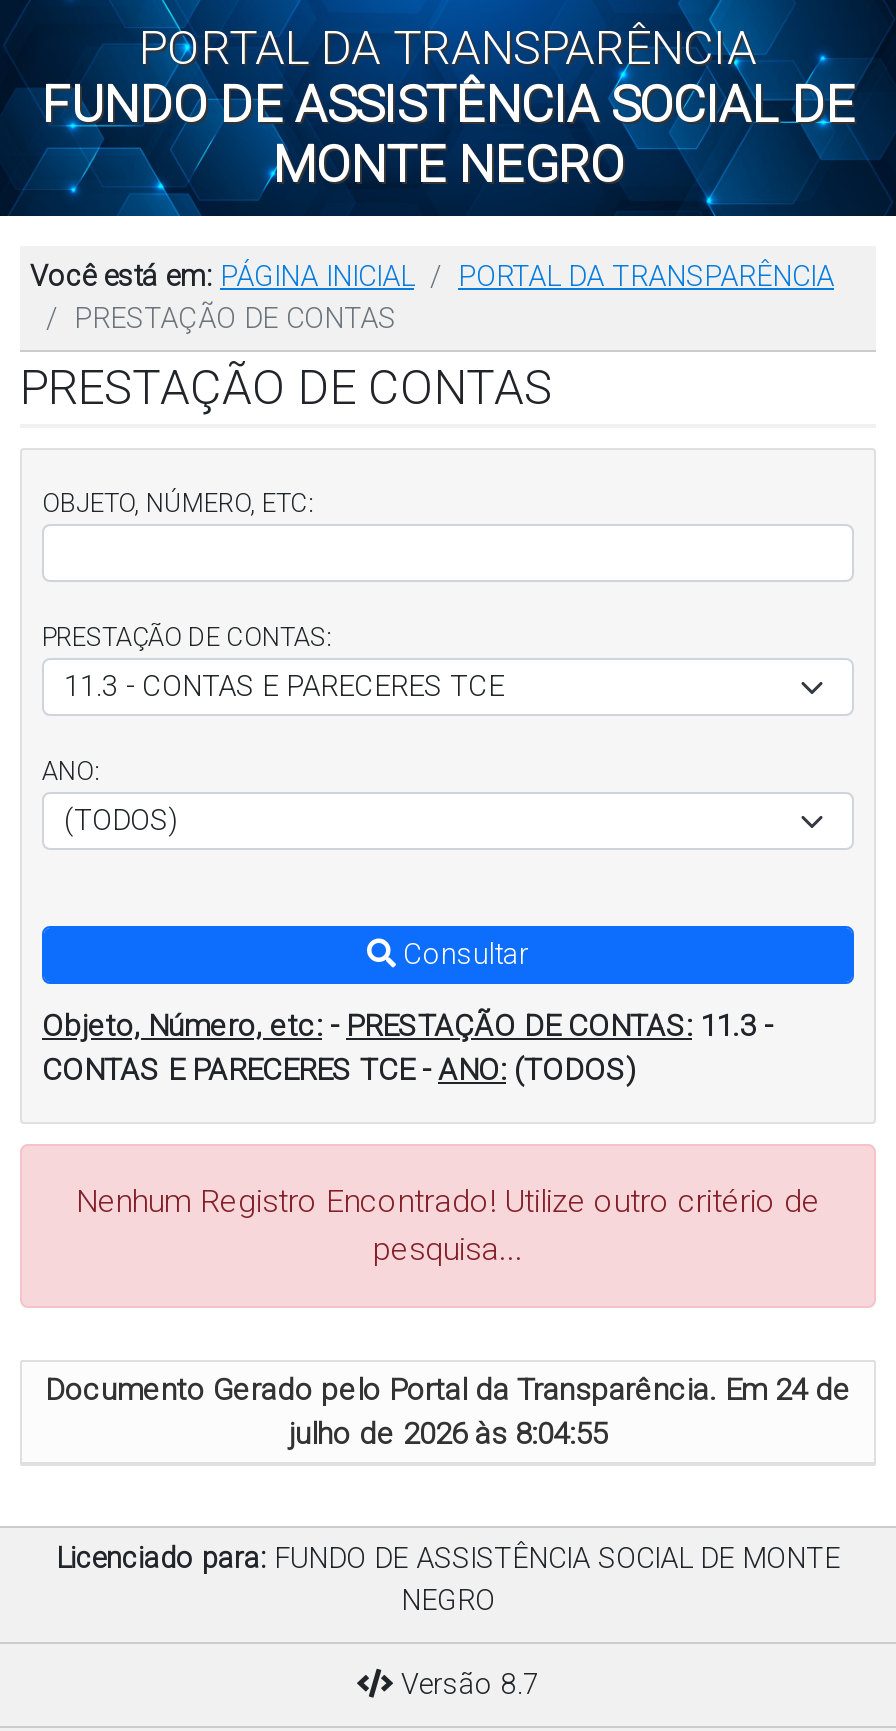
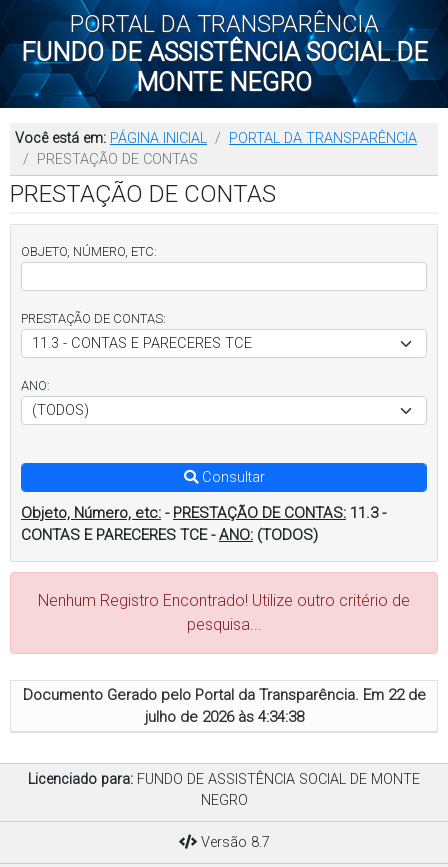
- Documento Gerado pelo Portal da Transparência. Em 24 de
+ Documento Gerado pelo Portal da Transparência. Em 22 de

- julho de 2026 às 8:04:55
+ julho de 2026 às 4:34:38
